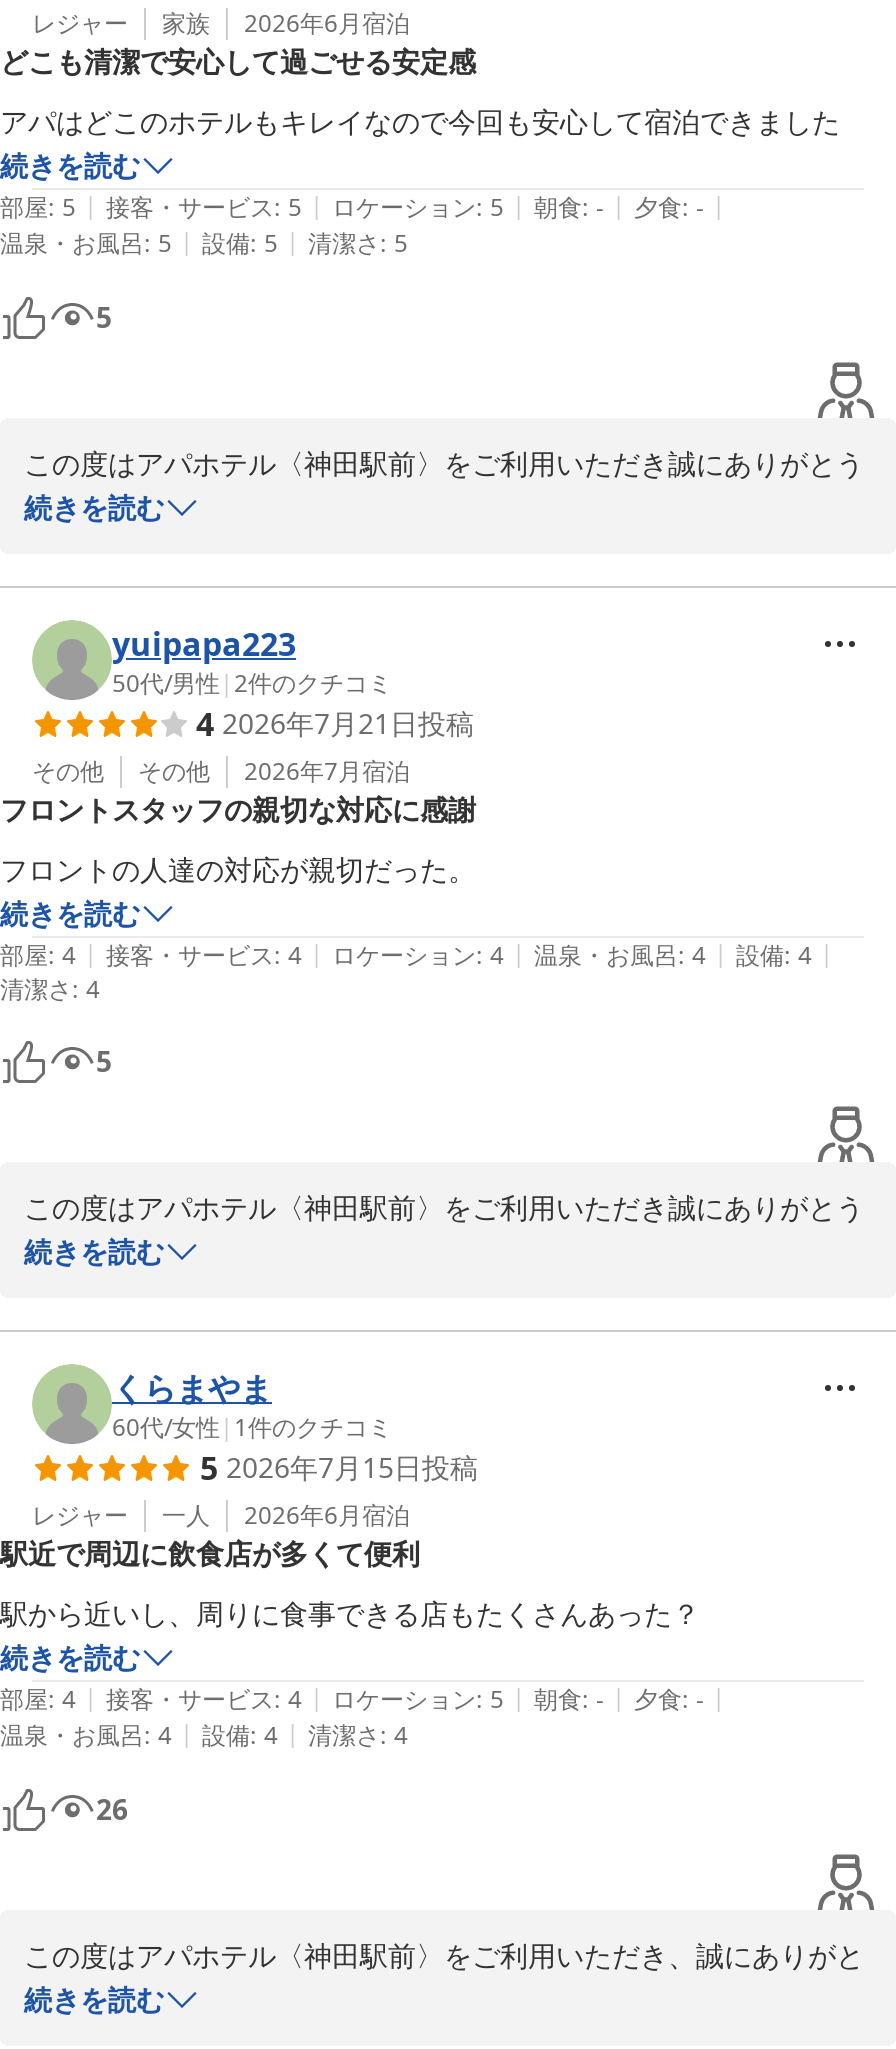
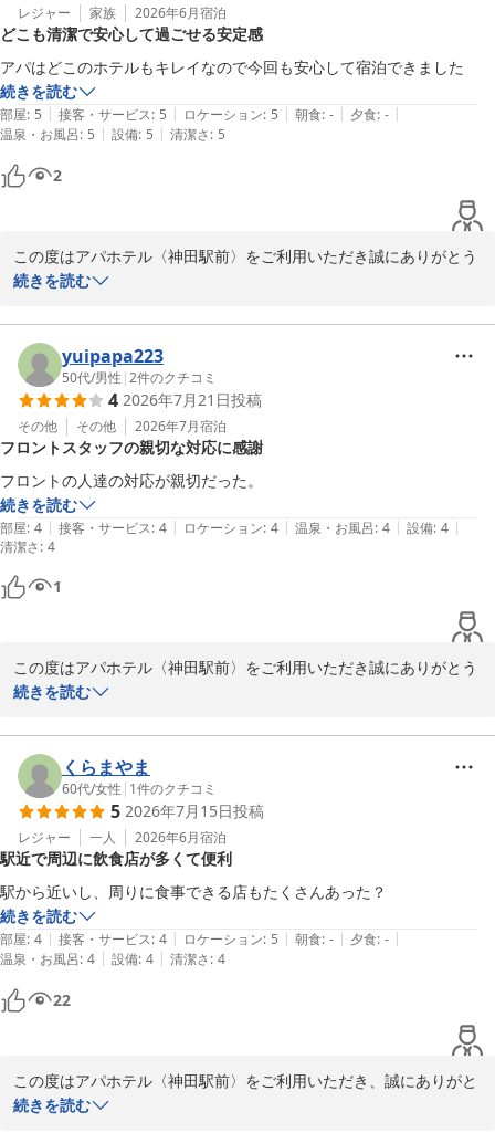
- 5
+ 2

- 5
+ 1

- 26
+ 22
